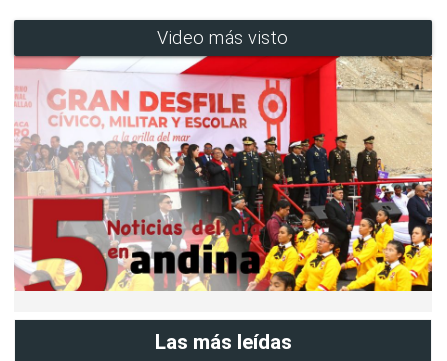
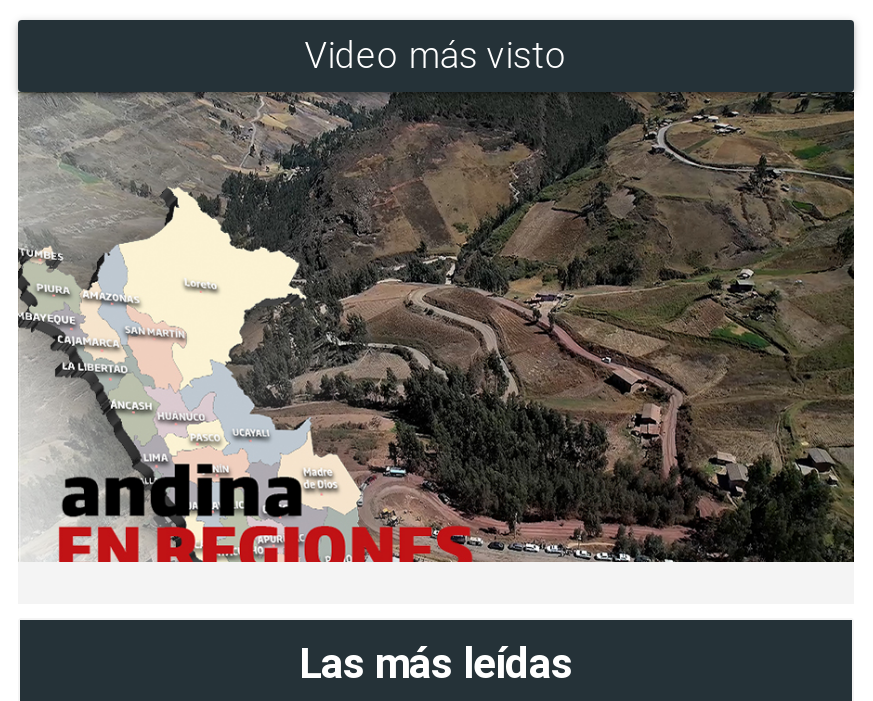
- [image]
+ [image]
